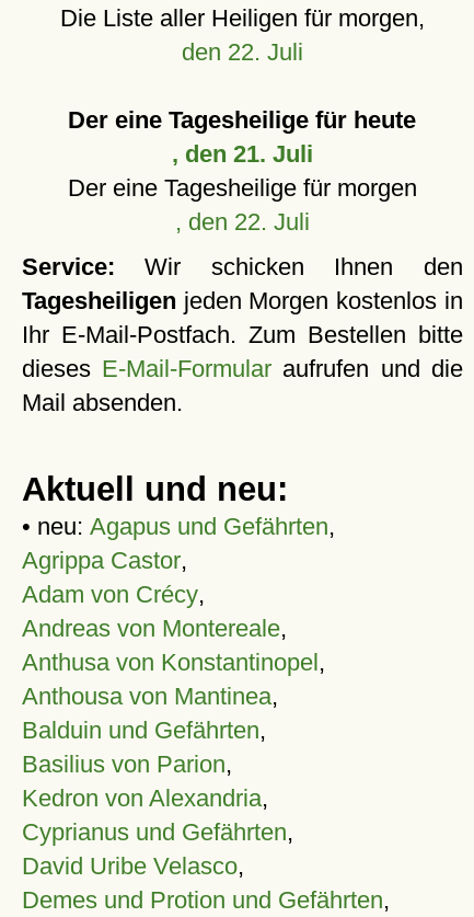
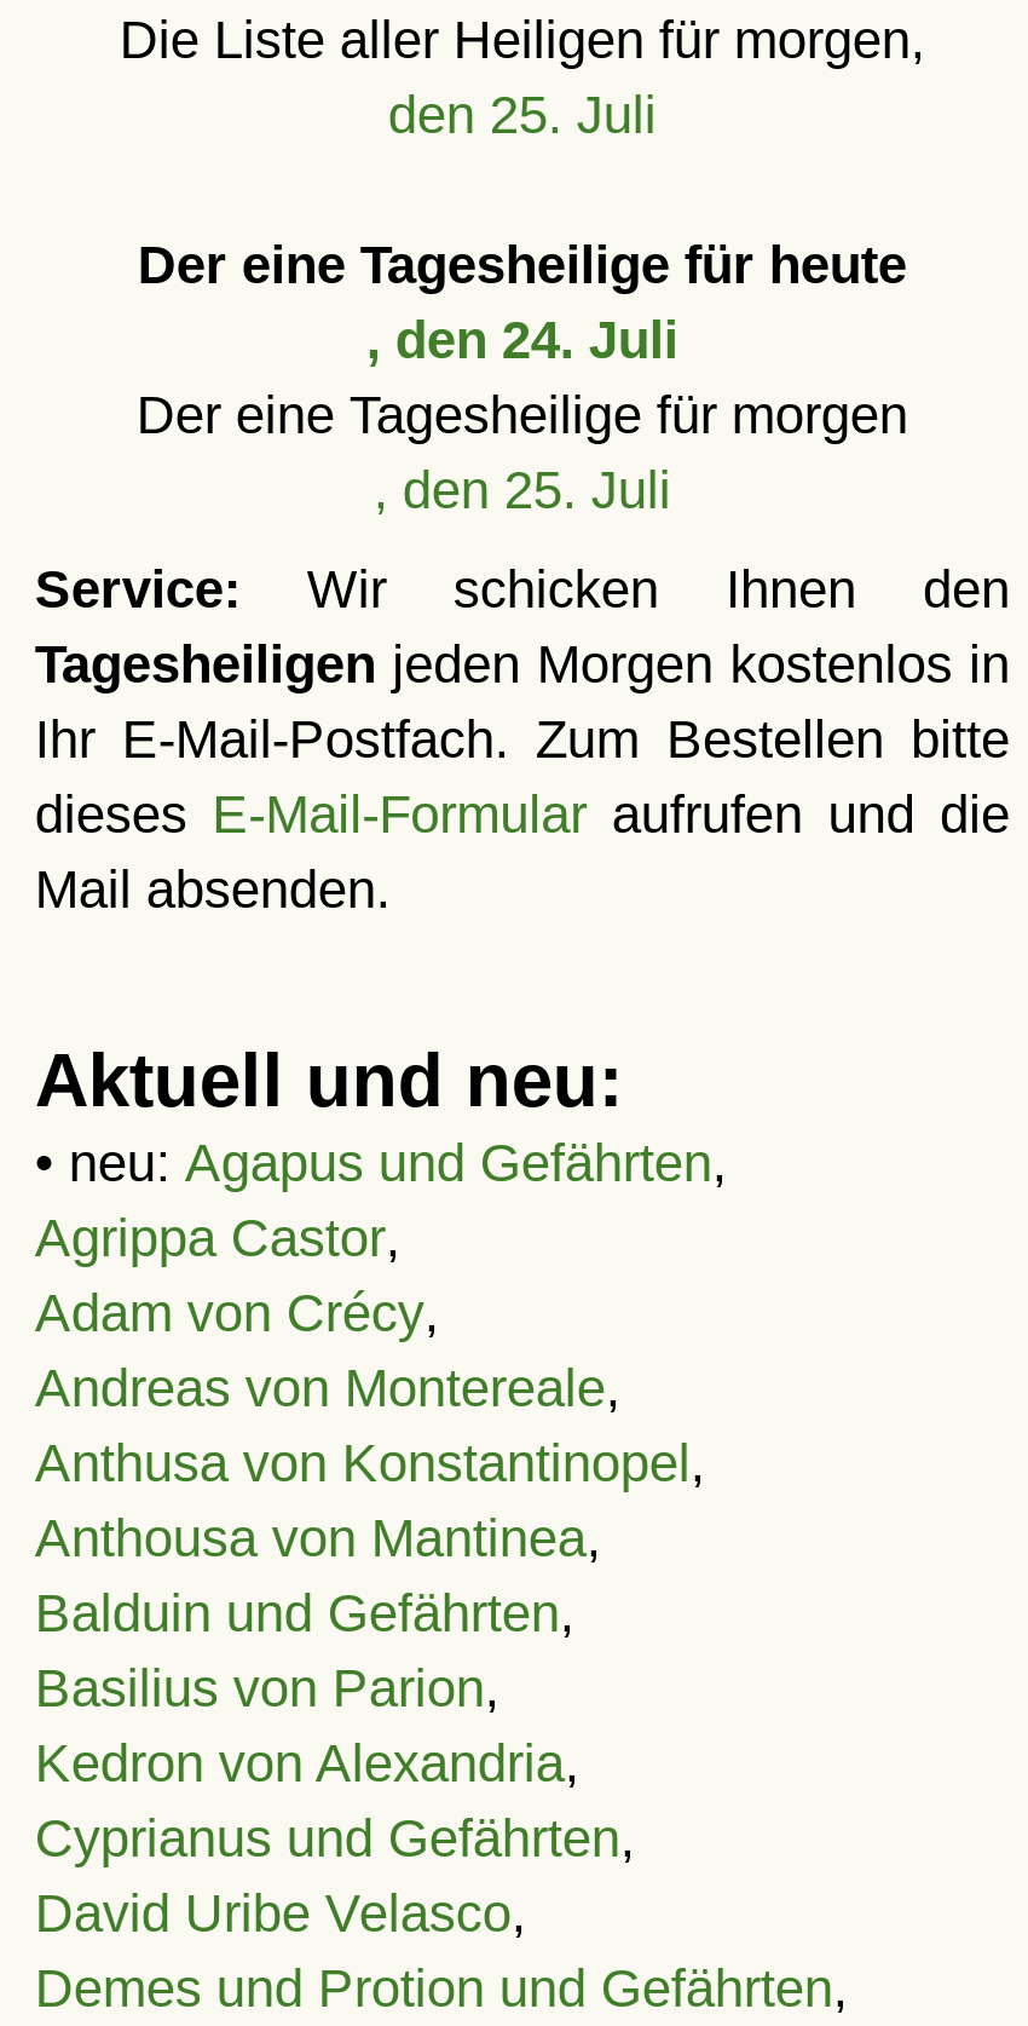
- den 22. Juli
+ den 25. Juli

- , den 21. Juli
+ , den 24. Juli

- , den 22. Juli
+ , den 25. Juli
